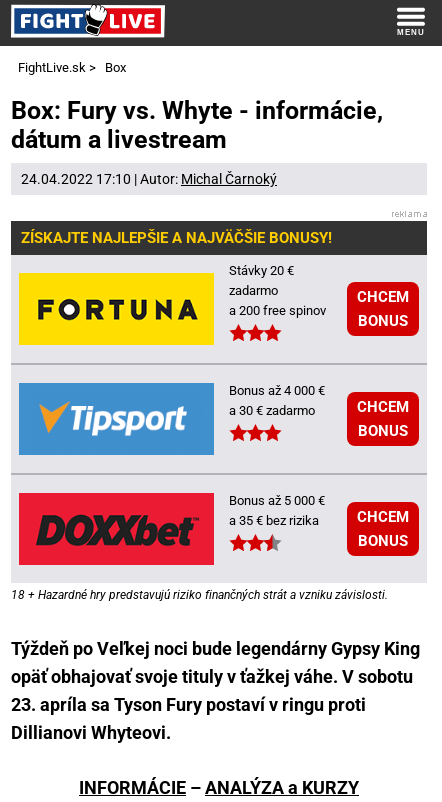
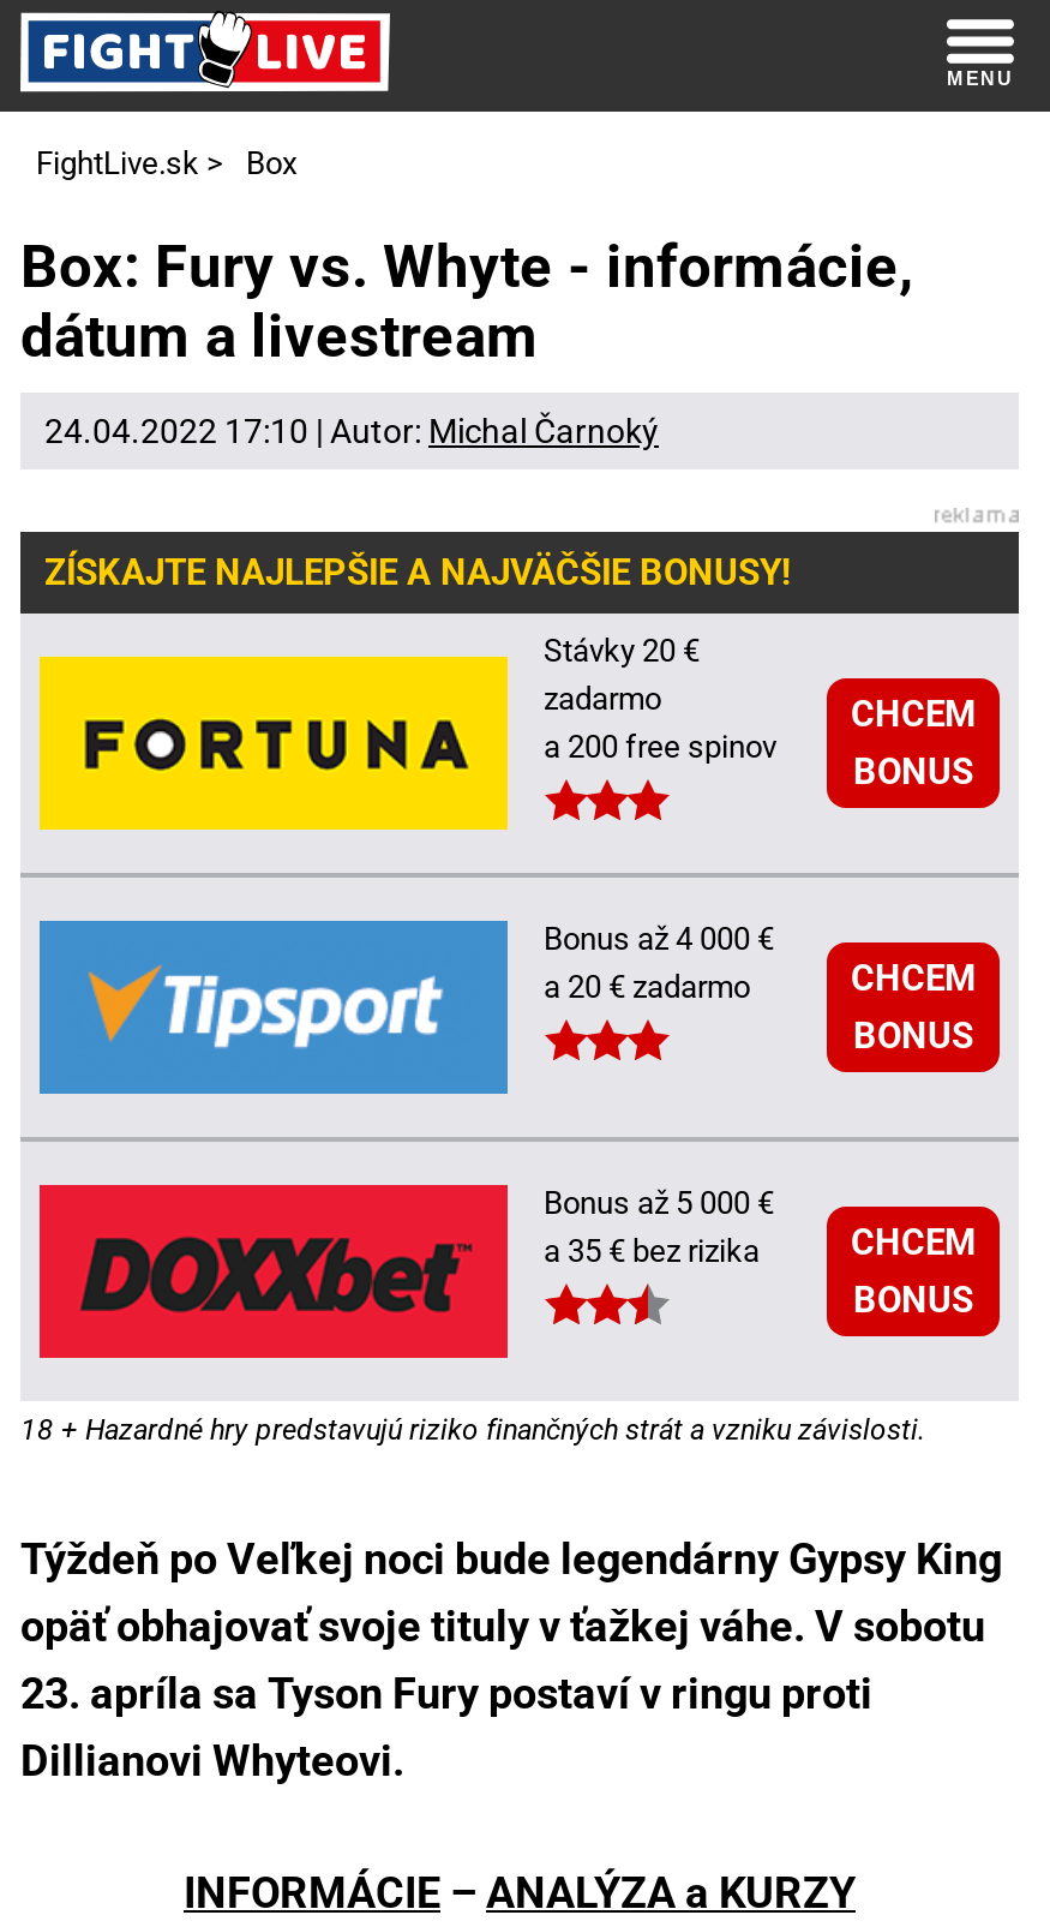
- a 30 € zadarmo
+ a 20 € zadarmo
